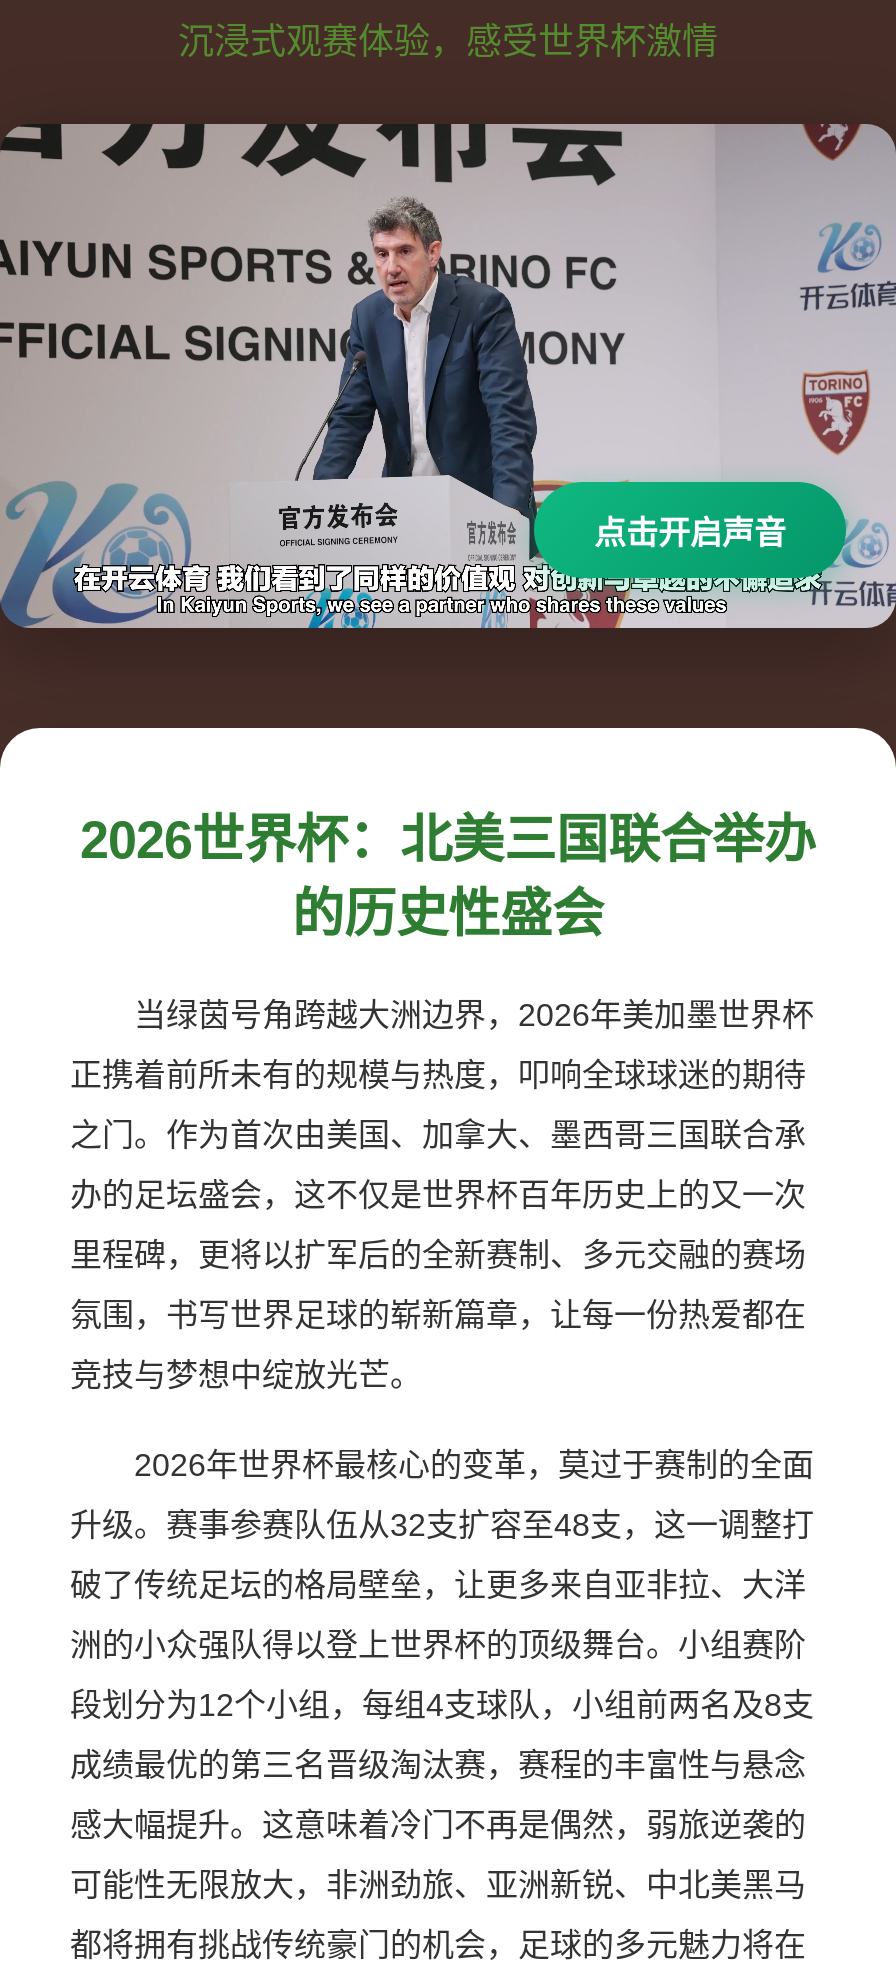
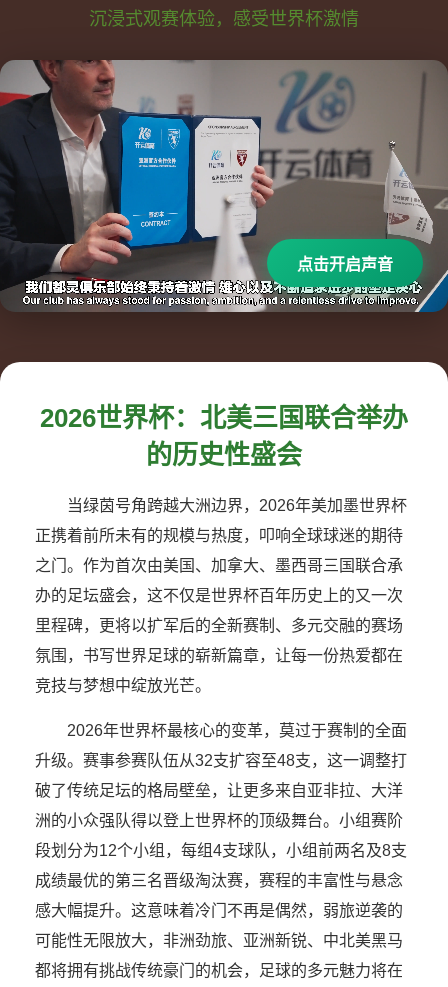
- [image]
+ [image]
